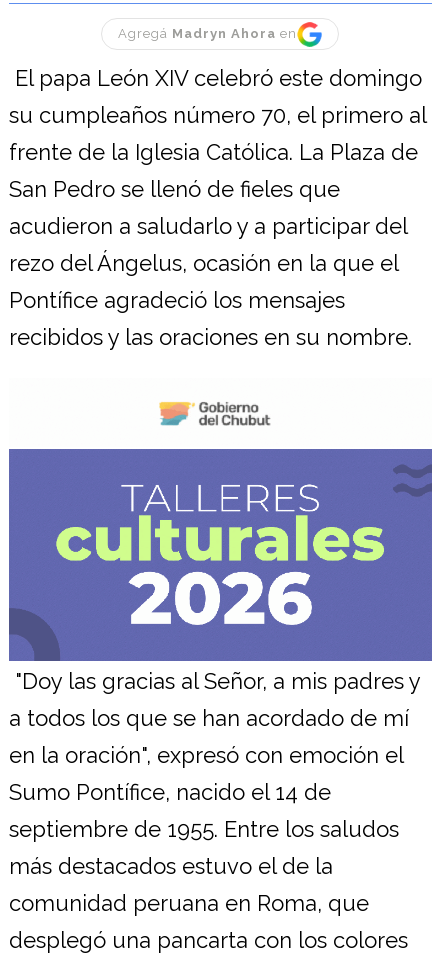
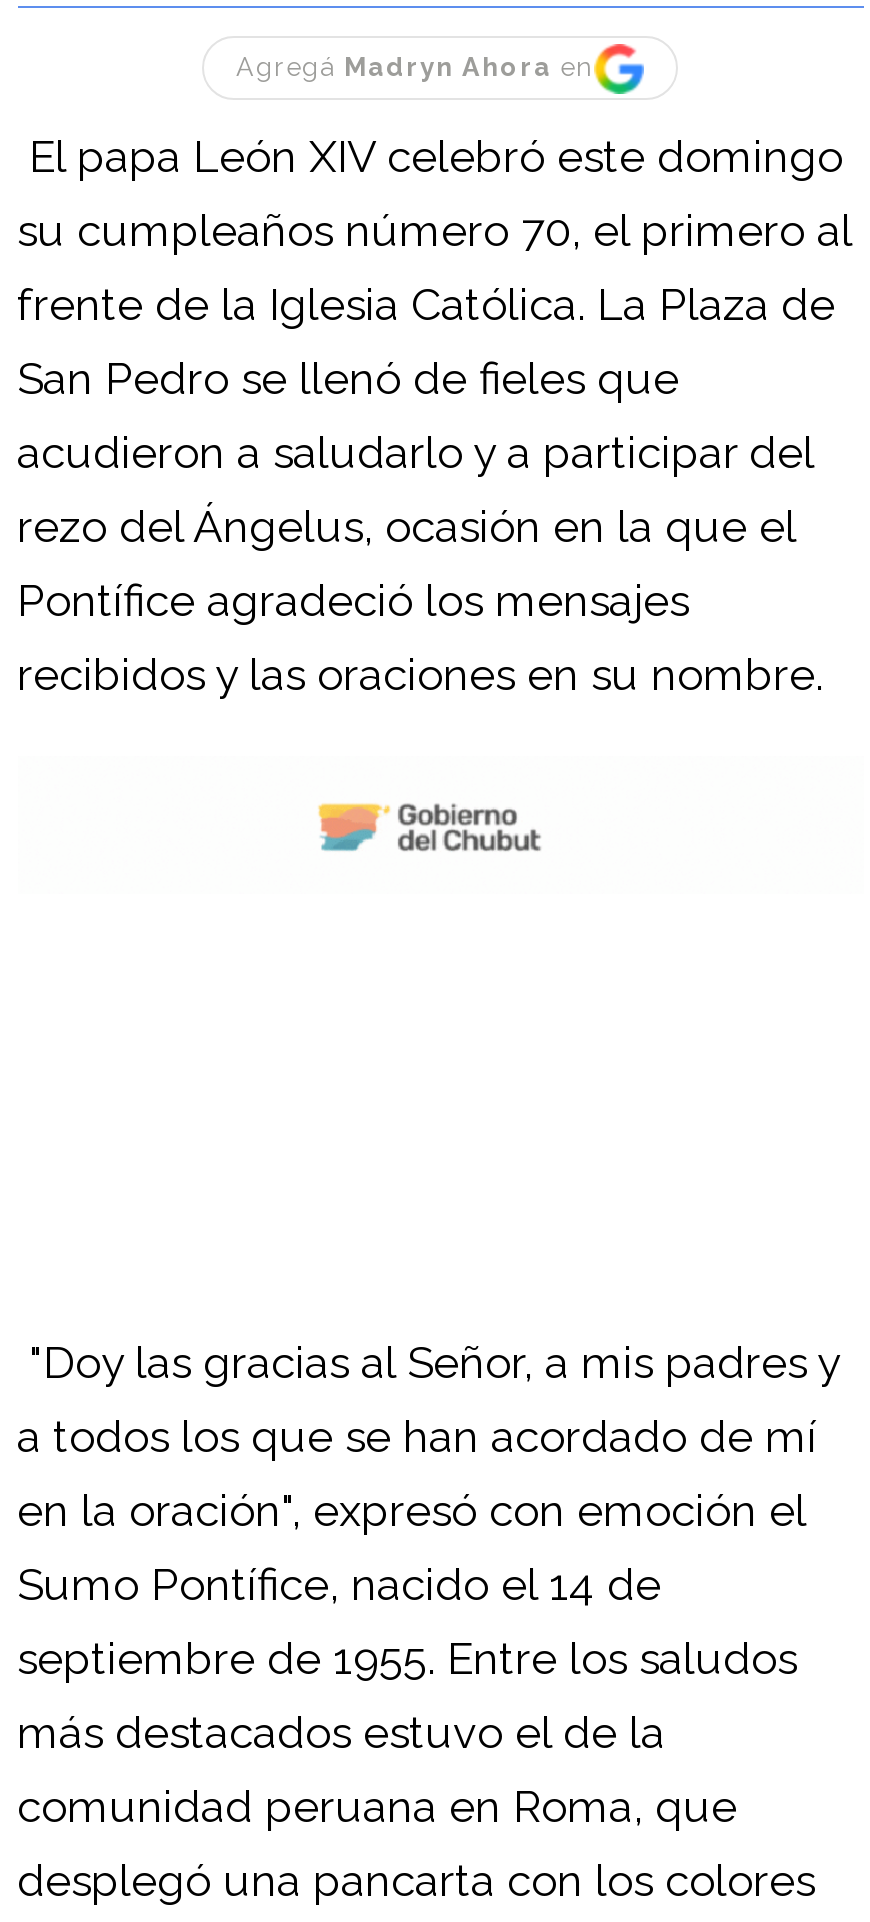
- [image]
